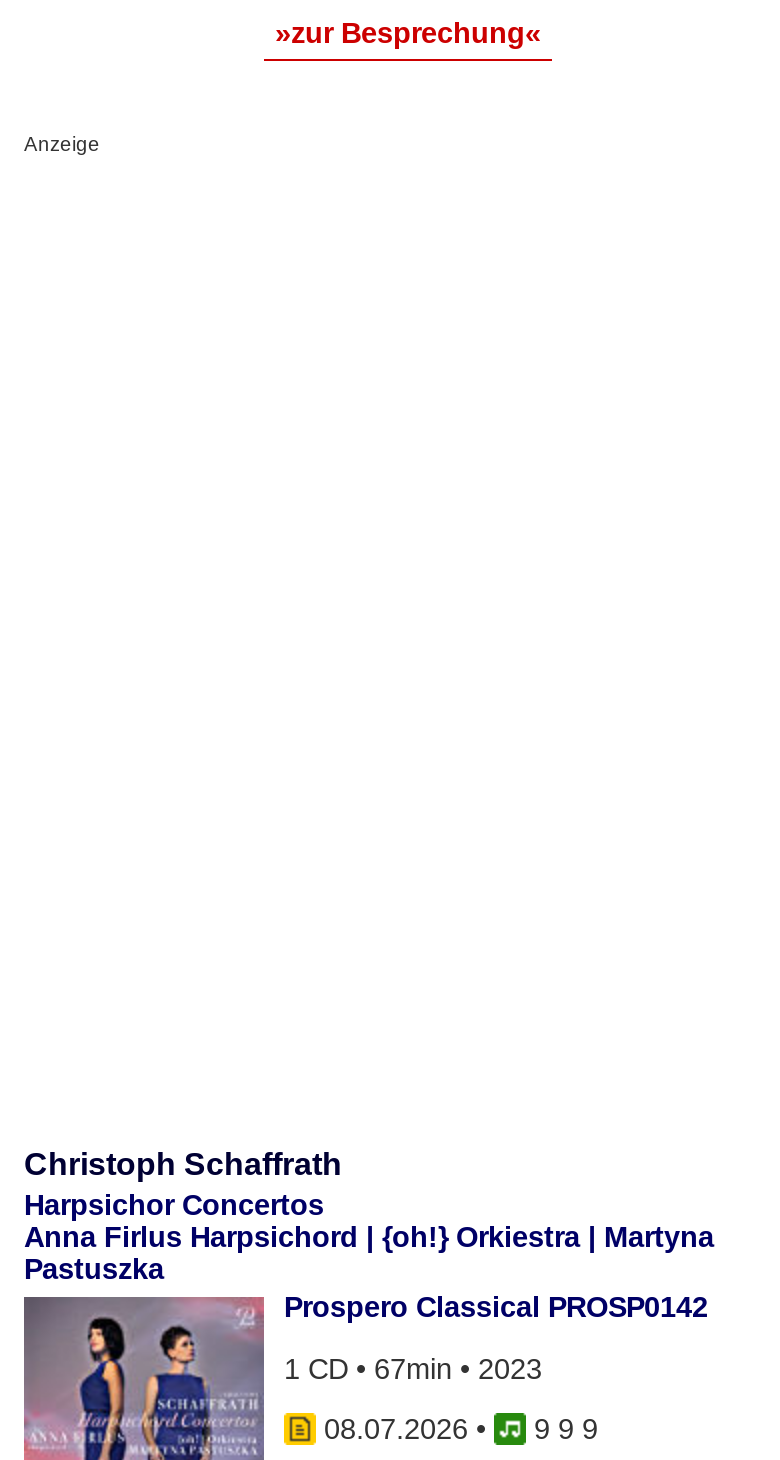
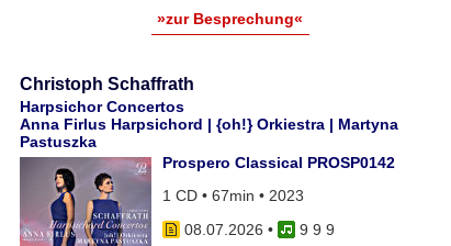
- Anzeige
